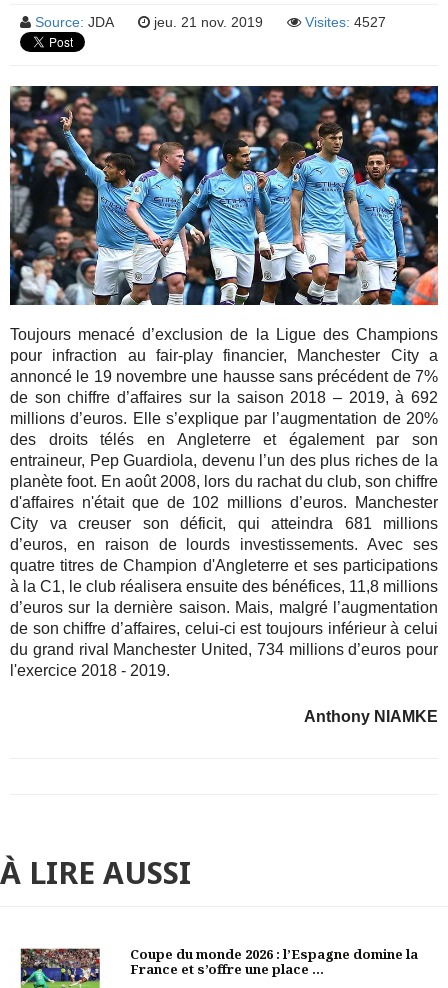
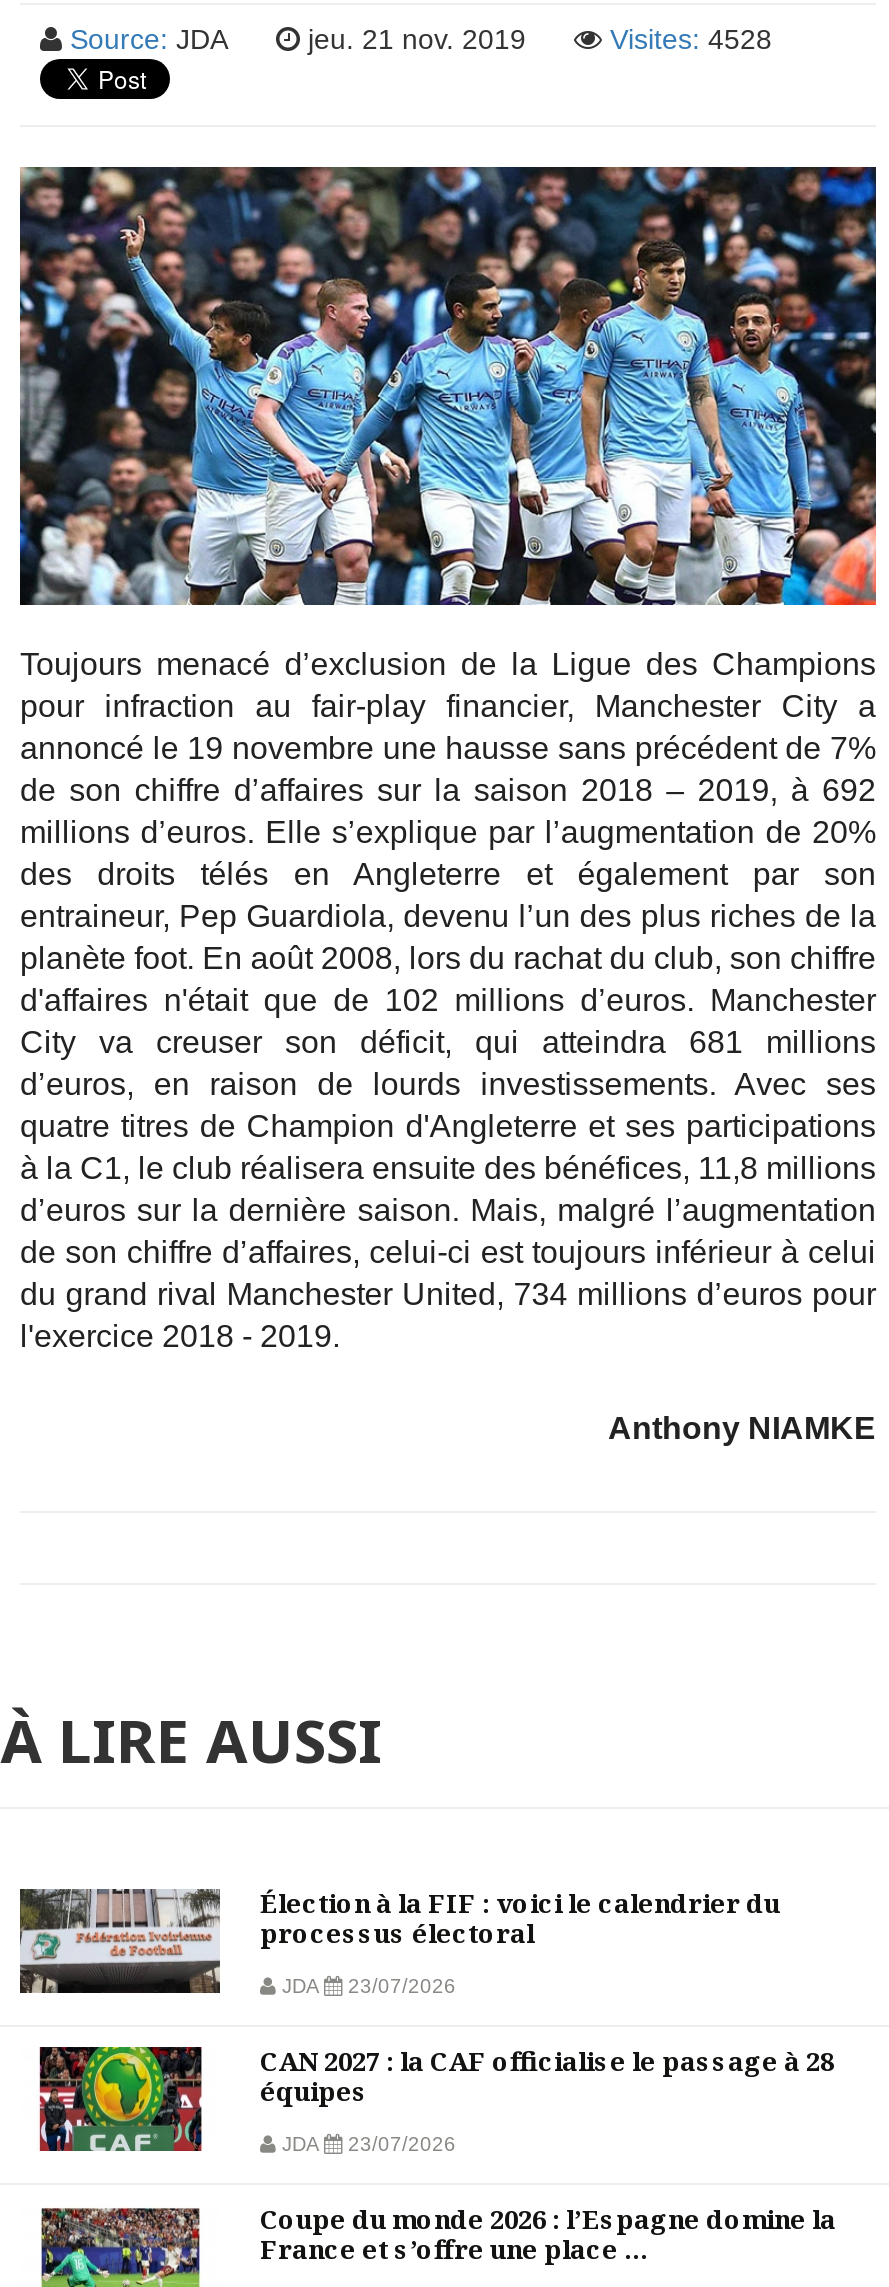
- Visites: 4527
+ Visites: 4528

+ [image]
+ Élection à la FIF : voici le calendrier du
+ processus électoral
+ JDA
+ 23/07/2026
+ CAN 2027 : la CAF officialise le passage à 28
+ équipes
+ JDA
+ 23/07/2026

+ [image]
